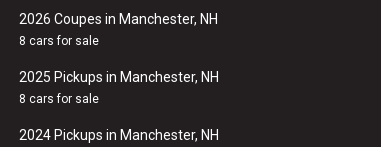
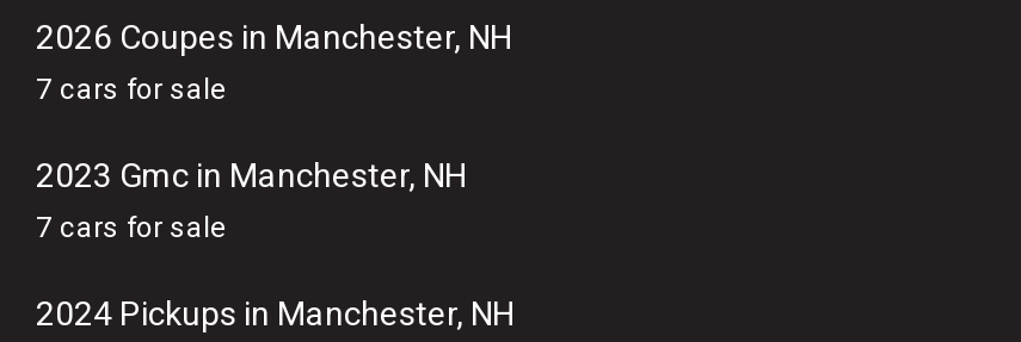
- 8 cars for sale
+ 7 cars for sale

- 2025 Pickups in Manchester, NH
+ 2023 Gmc in Manchester, NH

- 8 cars for sale
+ 7 cars for sale
